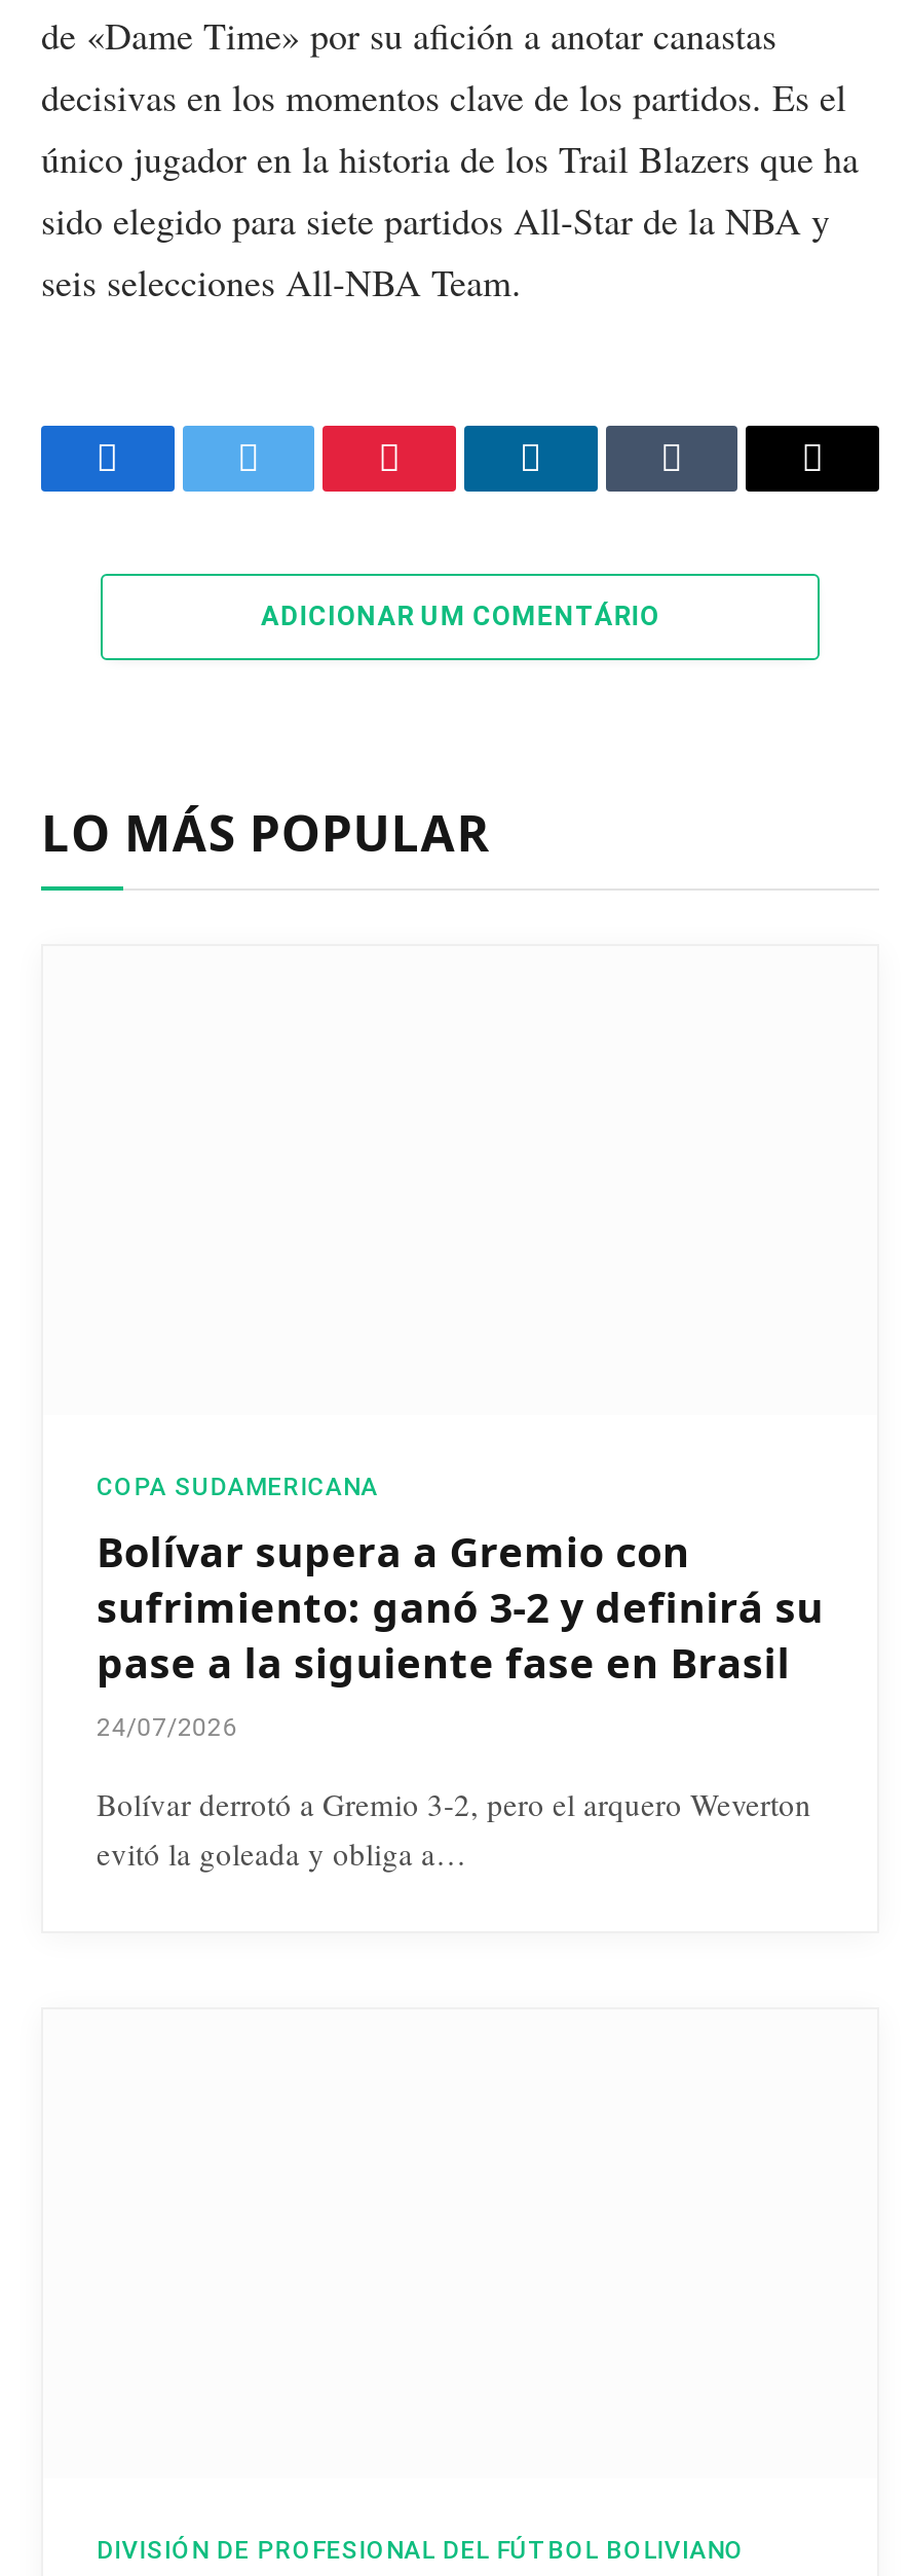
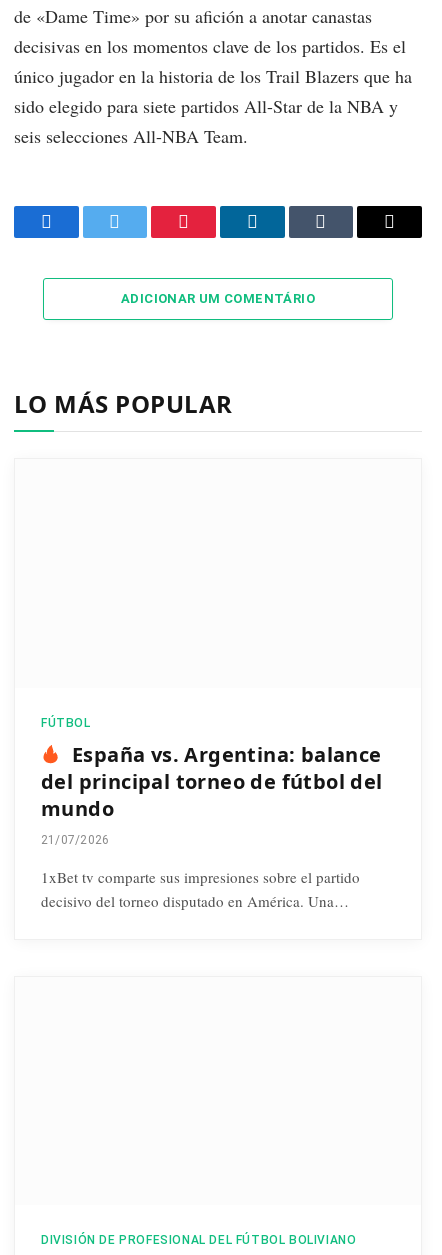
- COPA SUDAMERICANA
- Bolívar supera a Gremio con
- sufrimiento: ganó 3-2 y definirá su
- pase a la siguiente fase en Brasil
- 24/07/2026
+ FÚTBOL
+ España vs. Argentina: balance
+ del principal torneo de fútbol del
+ mundo
+ 21/07/2026

- Bolívar derrotó a Gremio 3-2, pero el arquero Weverton
- evitó la goleada y obliga a…
+ 1xBet tv comparte sus impresiones sobre el partido
+ decisivo del torneo disputado en América. Una…
